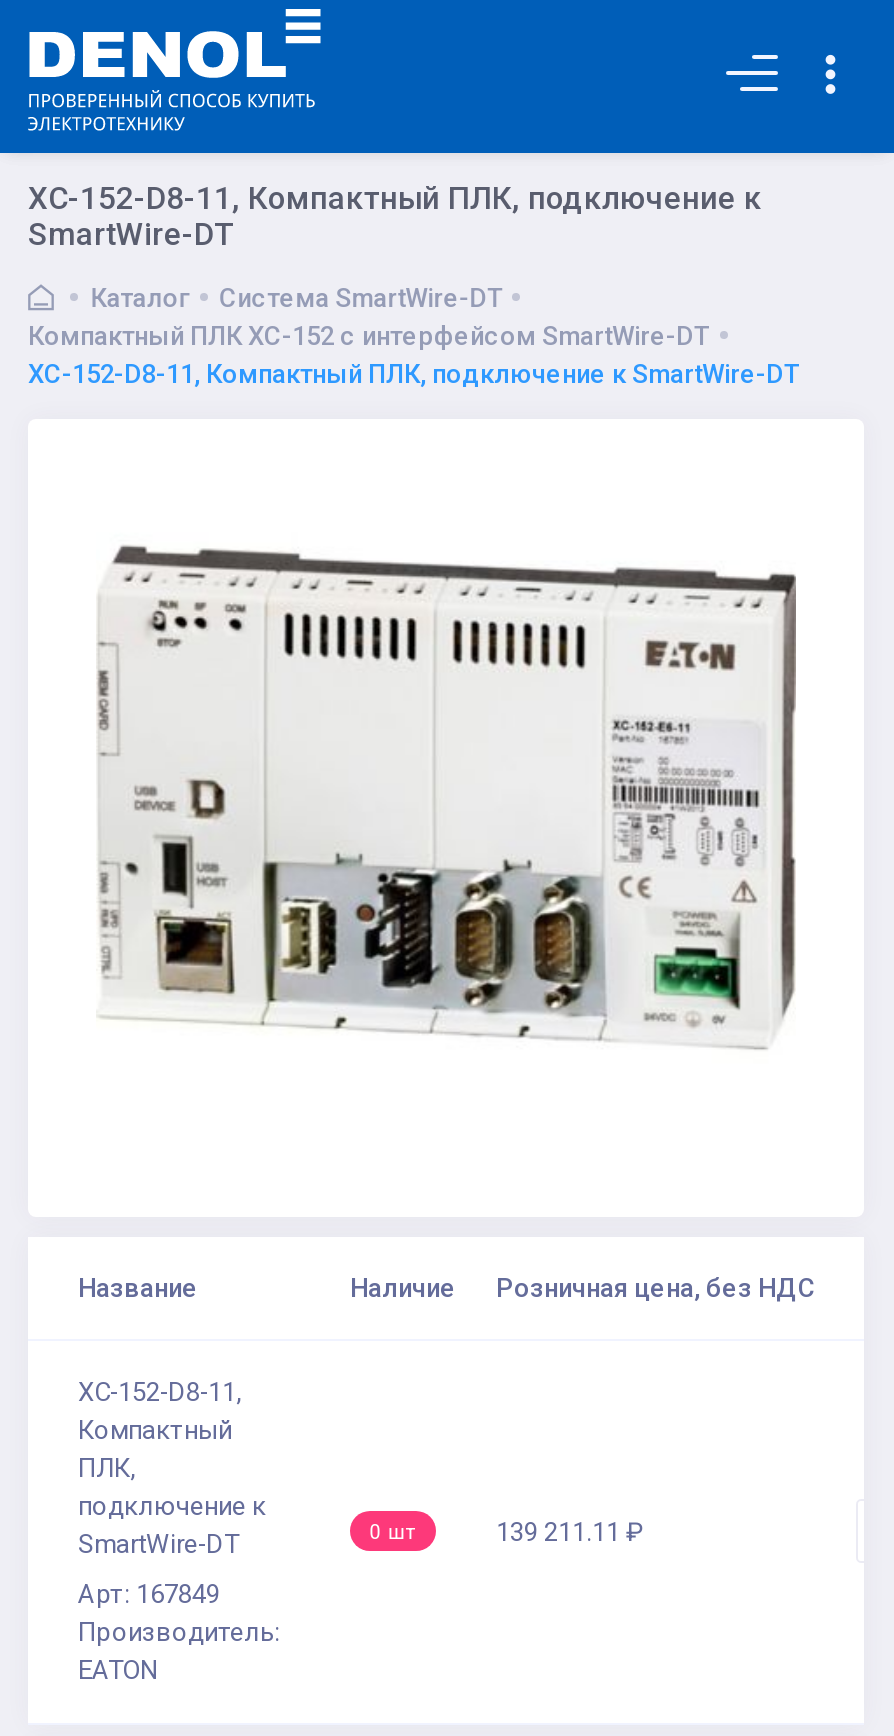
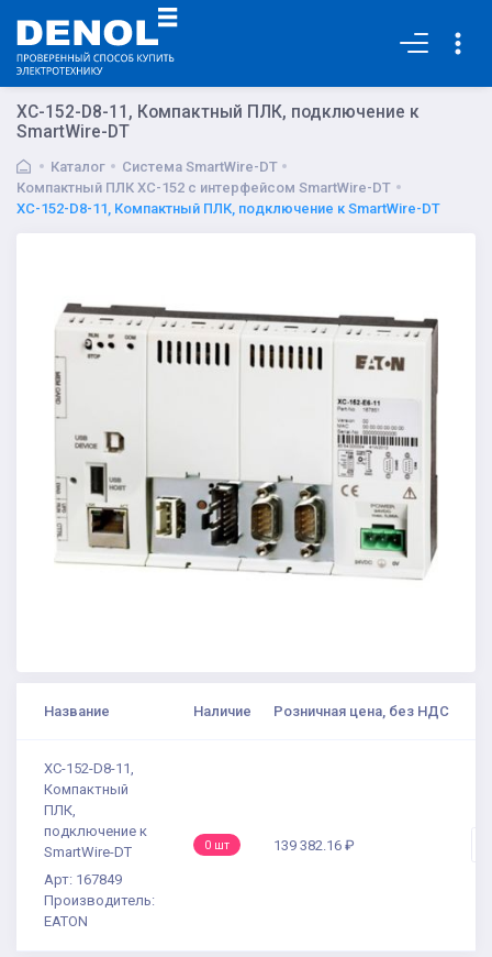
- 139 211.11 ₽
+ 139 382.16 ₽
